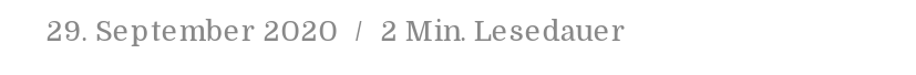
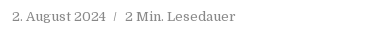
- 29. September 2020 2 Min. Lesedauer
+ 2. August 2024 2 Min. Lesedauer
